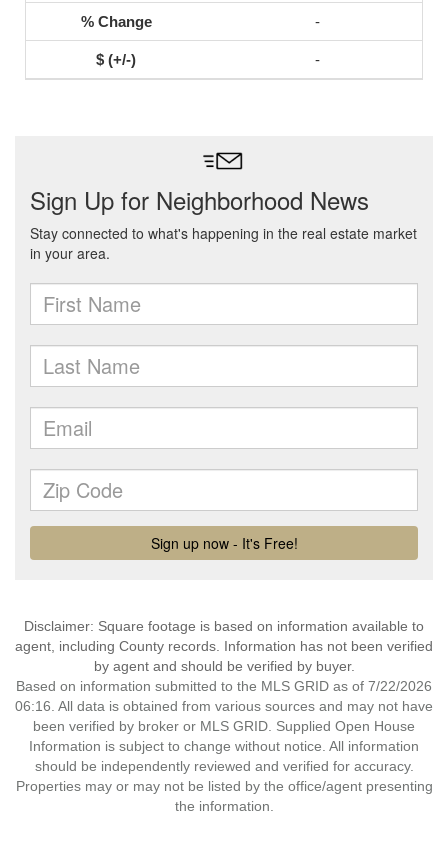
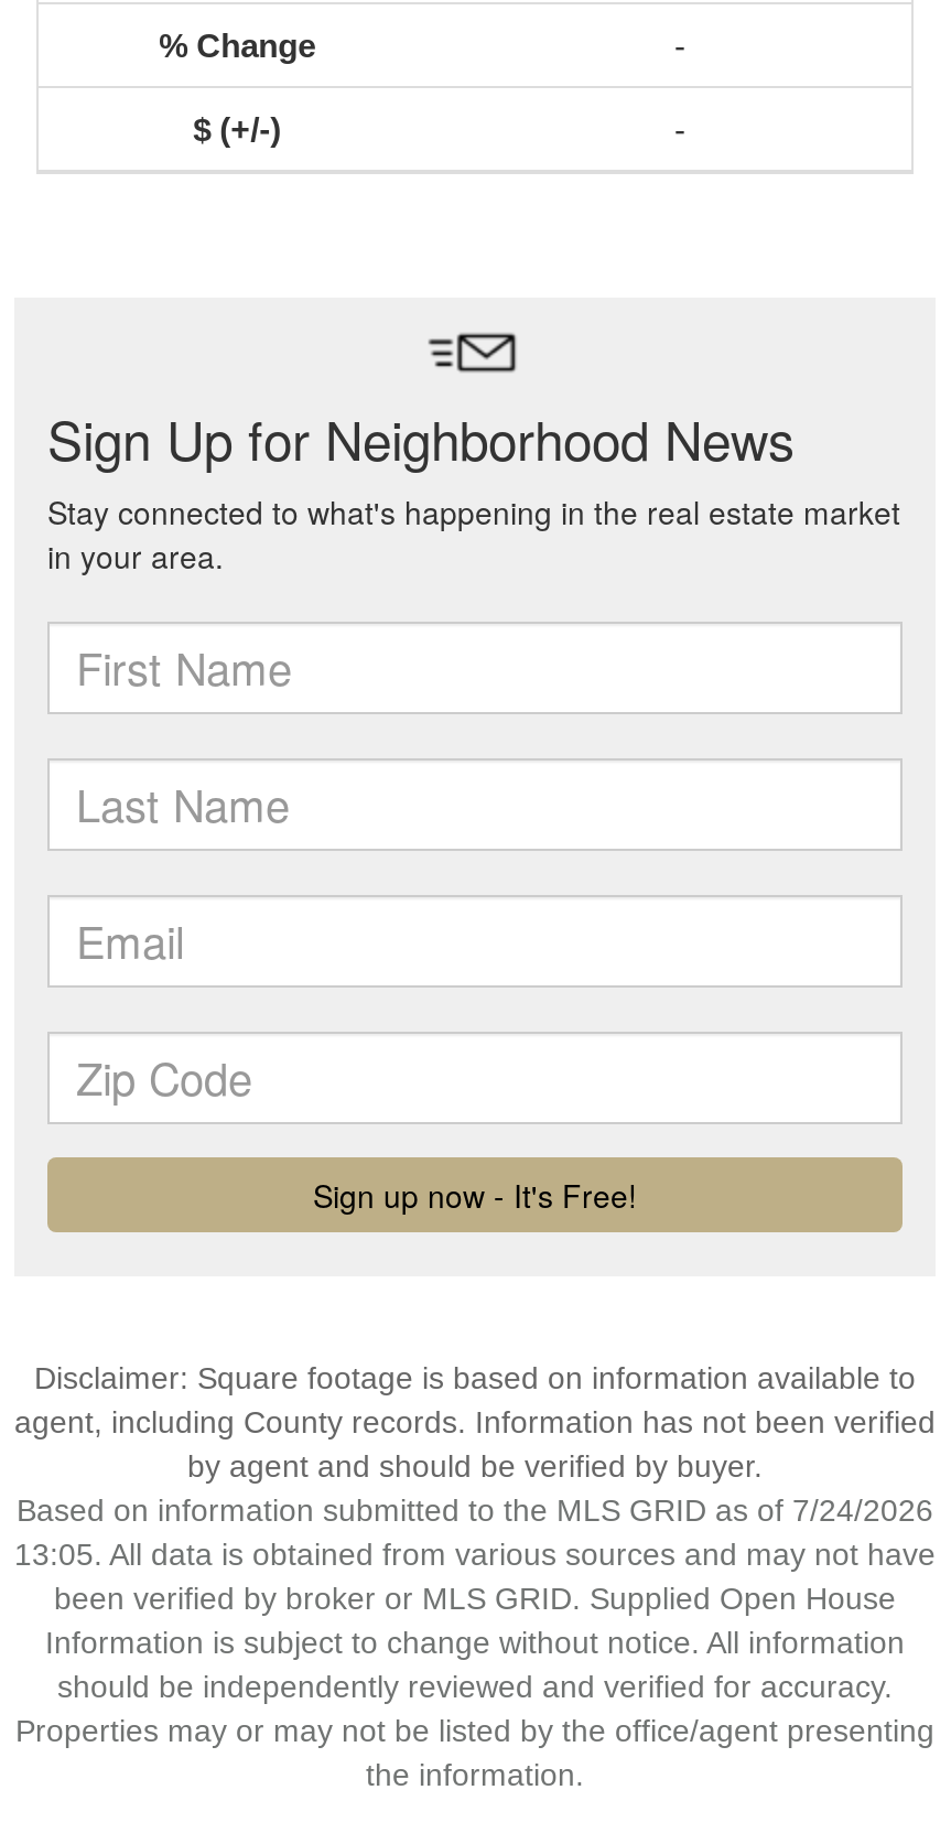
- Based on information submitted to the MLS GRID as of 7/22/2026
+ Based on information submitted to the MLS GRID as of 7/24/2026

- 06:16. All data is obtained from various sources and may not have
+ 13:05. All data is obtained from various sources and may not have
